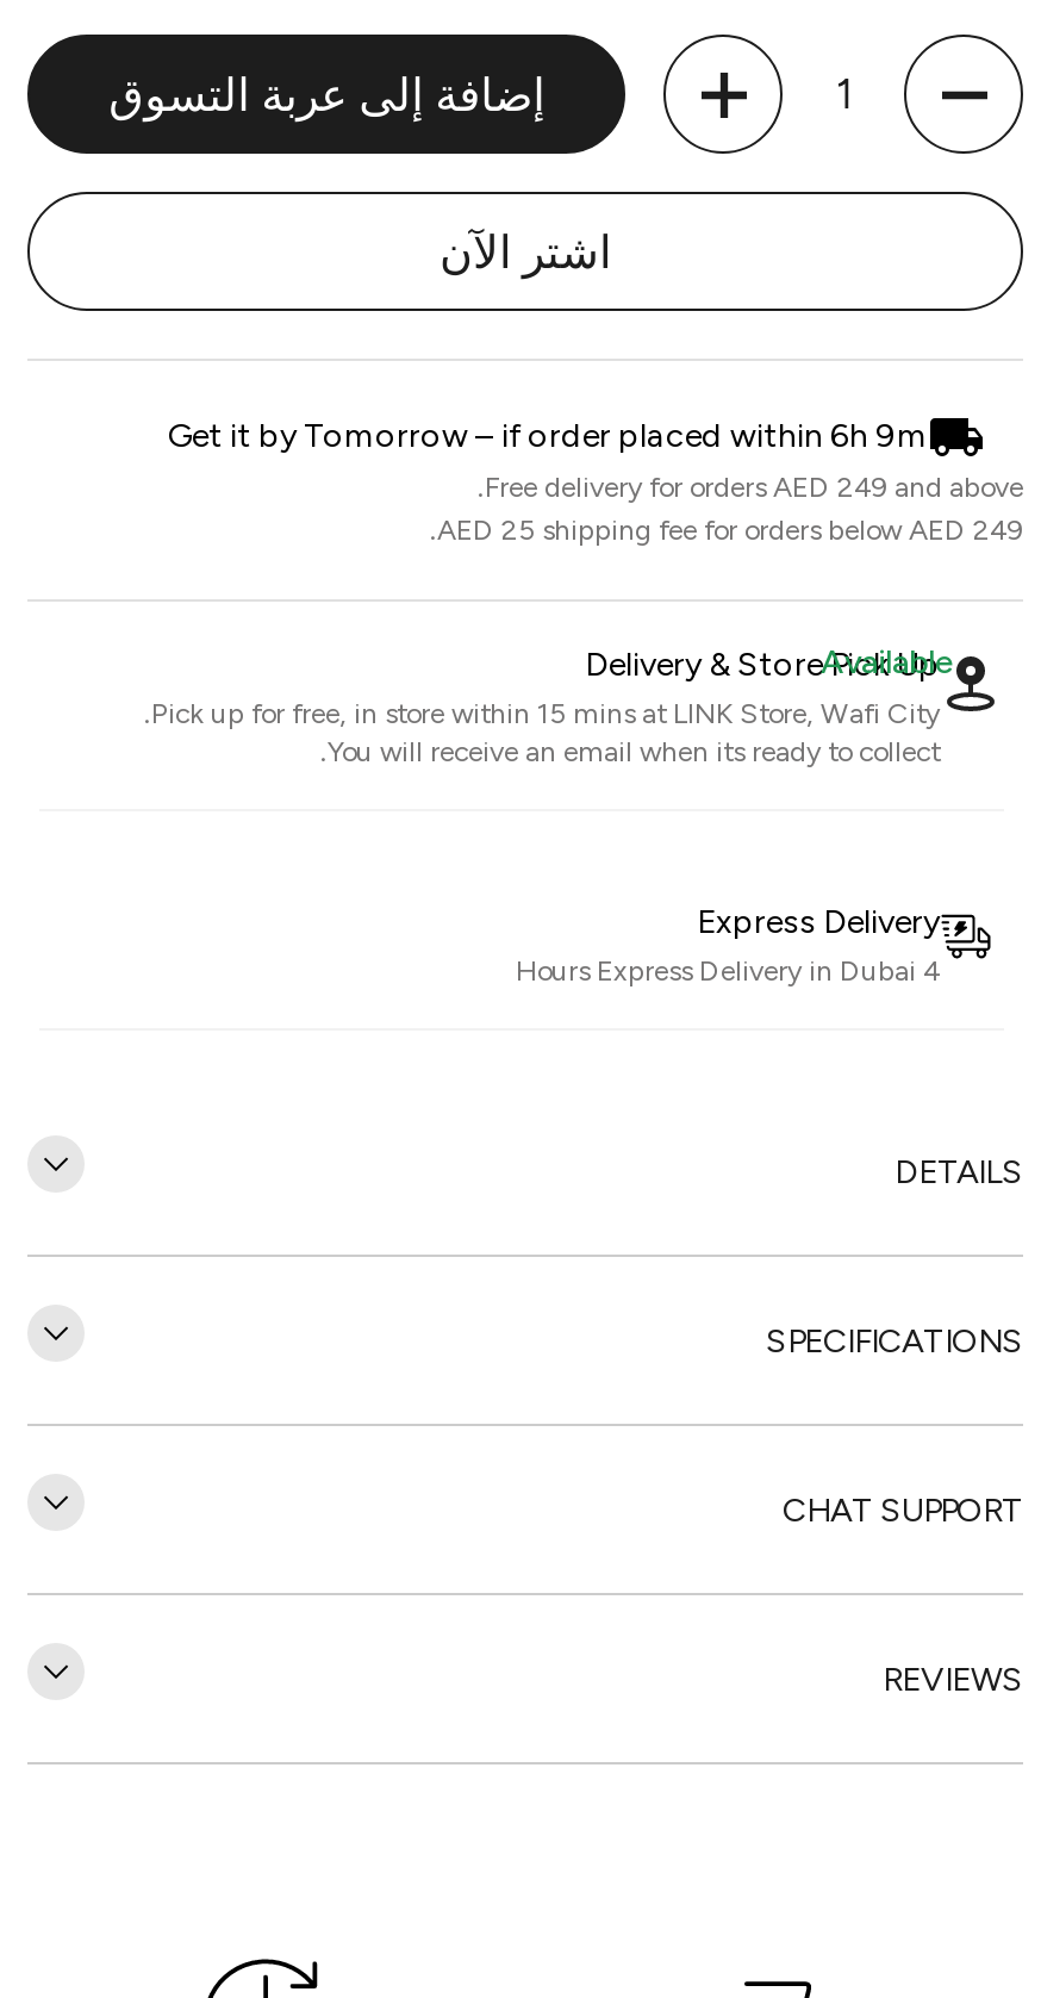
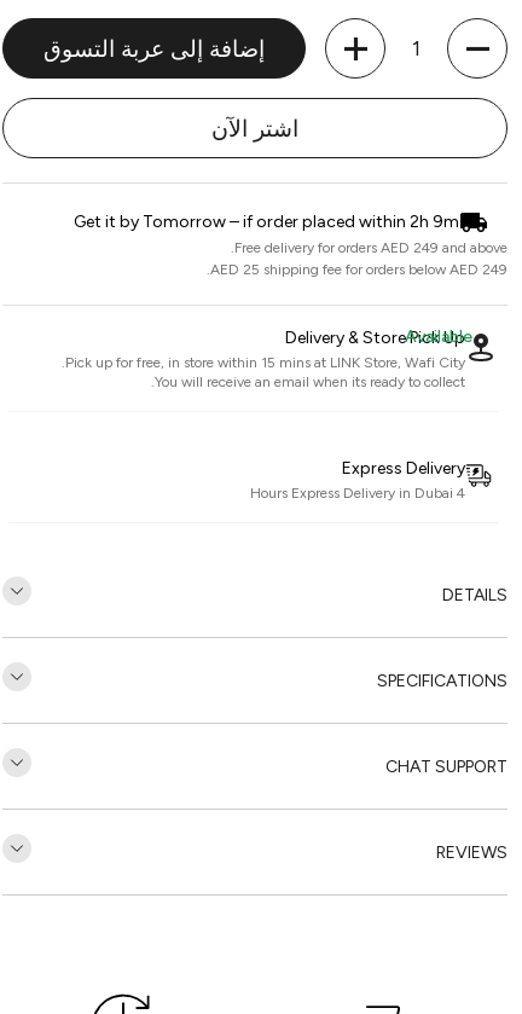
- Get it by Tomorrow – if order placed within 6h 9m
+ Get it by Tomorrow – if order placed within 2h 9m
